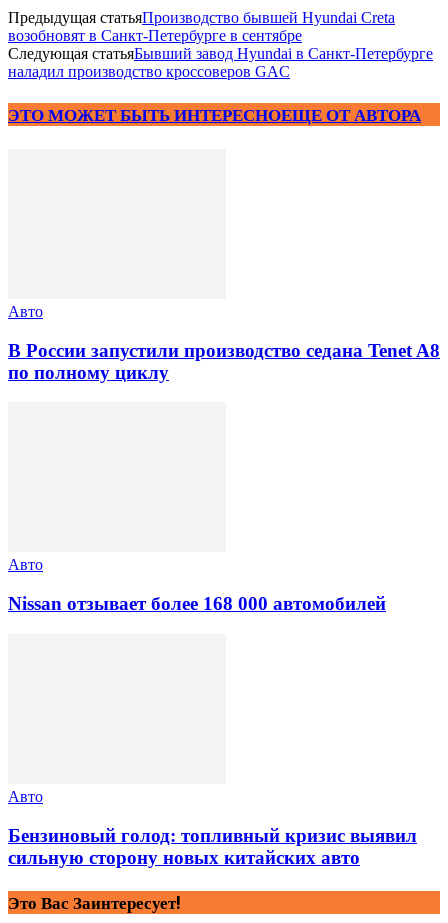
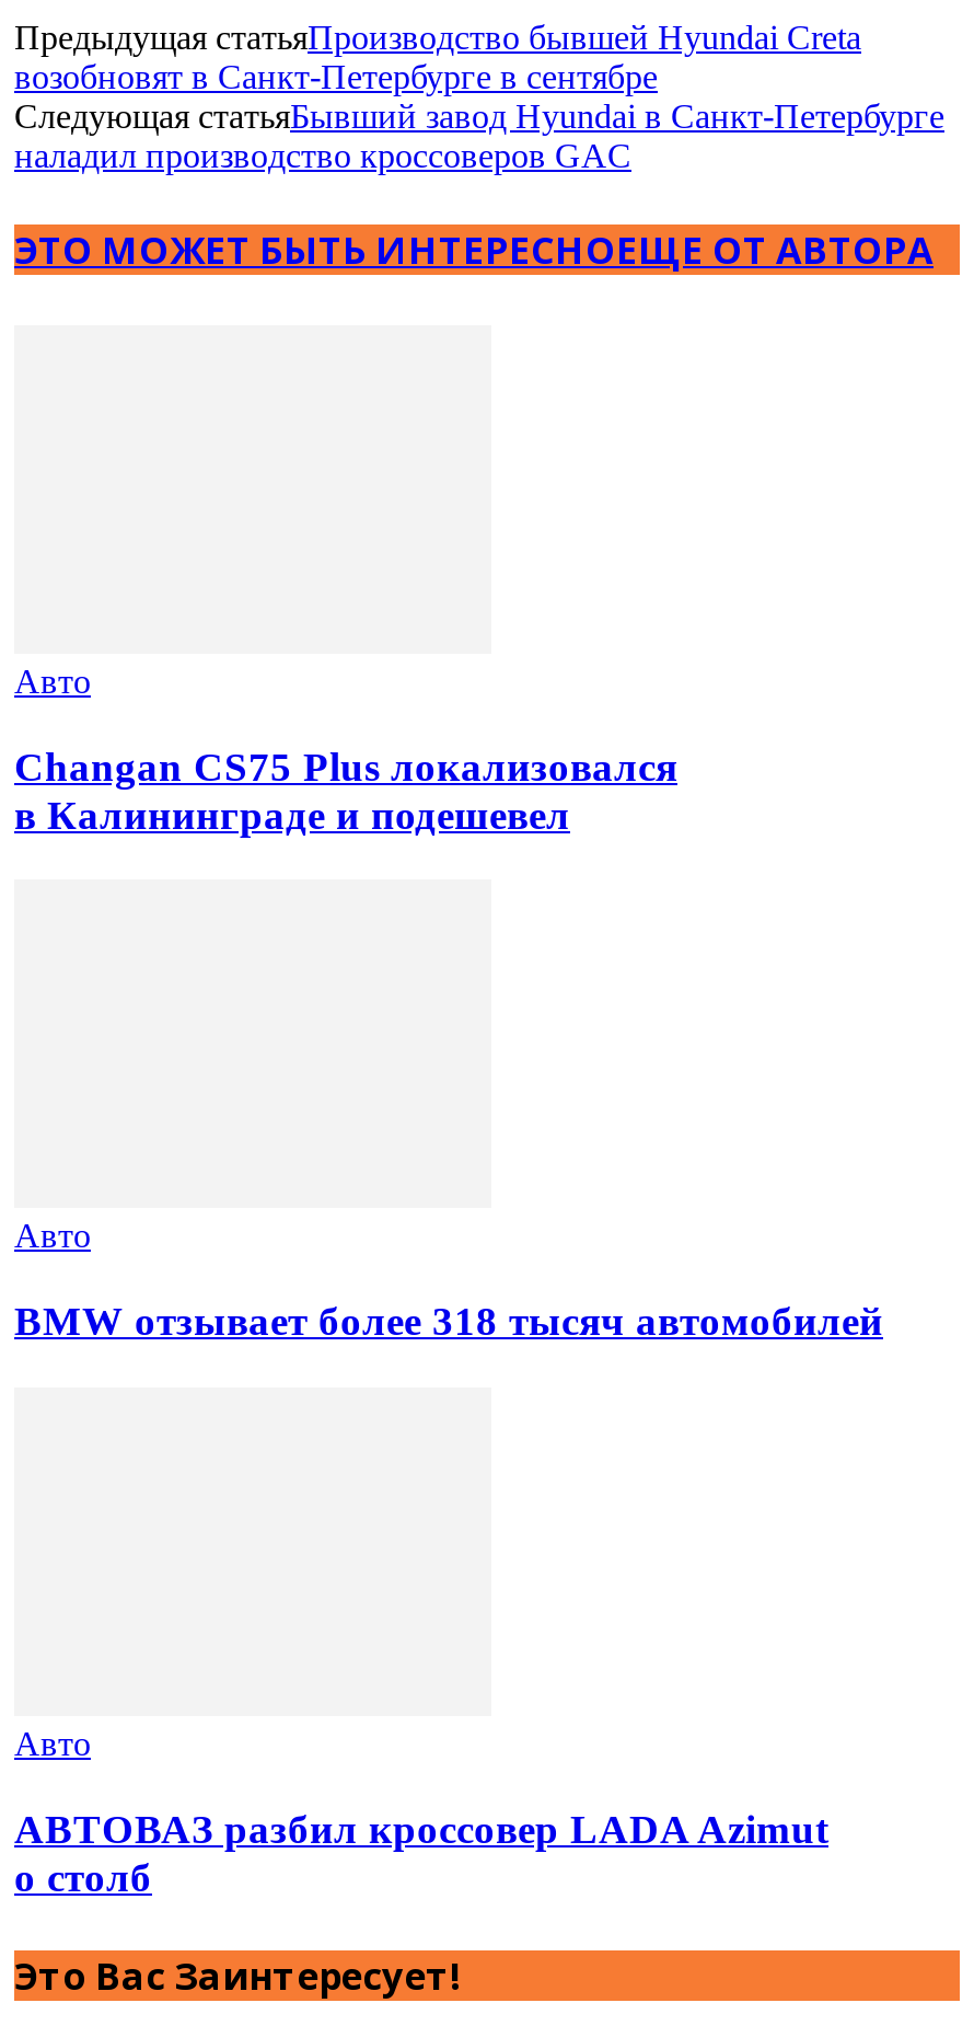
- В России запустили производство седана Tenet A8
- по полному циклу
+ Changan CS75 Plus локализовался
+ в Калининграде и подешевел

- Nissan отзывает более 168 000 автомобилей
+ BMW отзывает более 318 тысяч автомобилей

- Бензиновый голод: топливный кризис выявил
- сильную сторону новых китайских авто
+ АВТОВАЗ разбил кроссовер LADA Azimut
+ о столб
